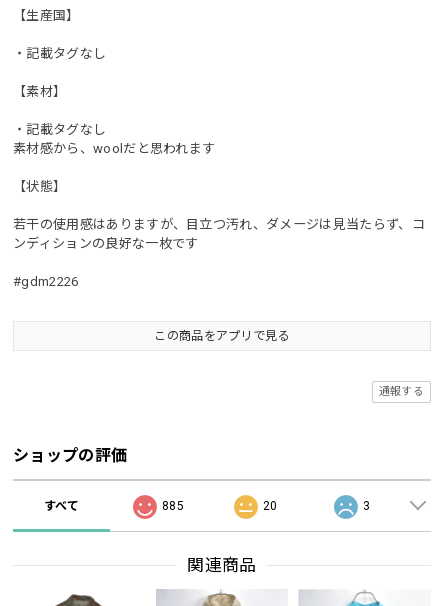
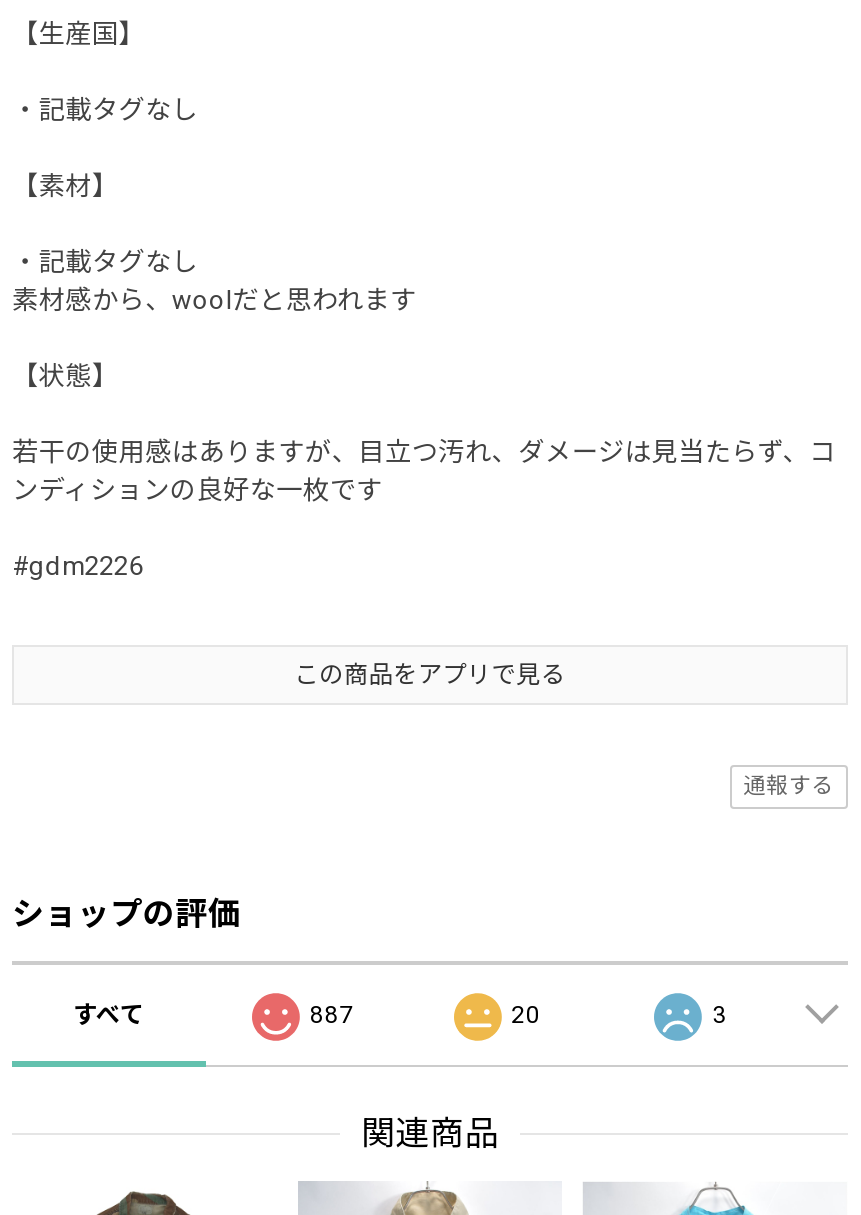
- 885
+ 887
